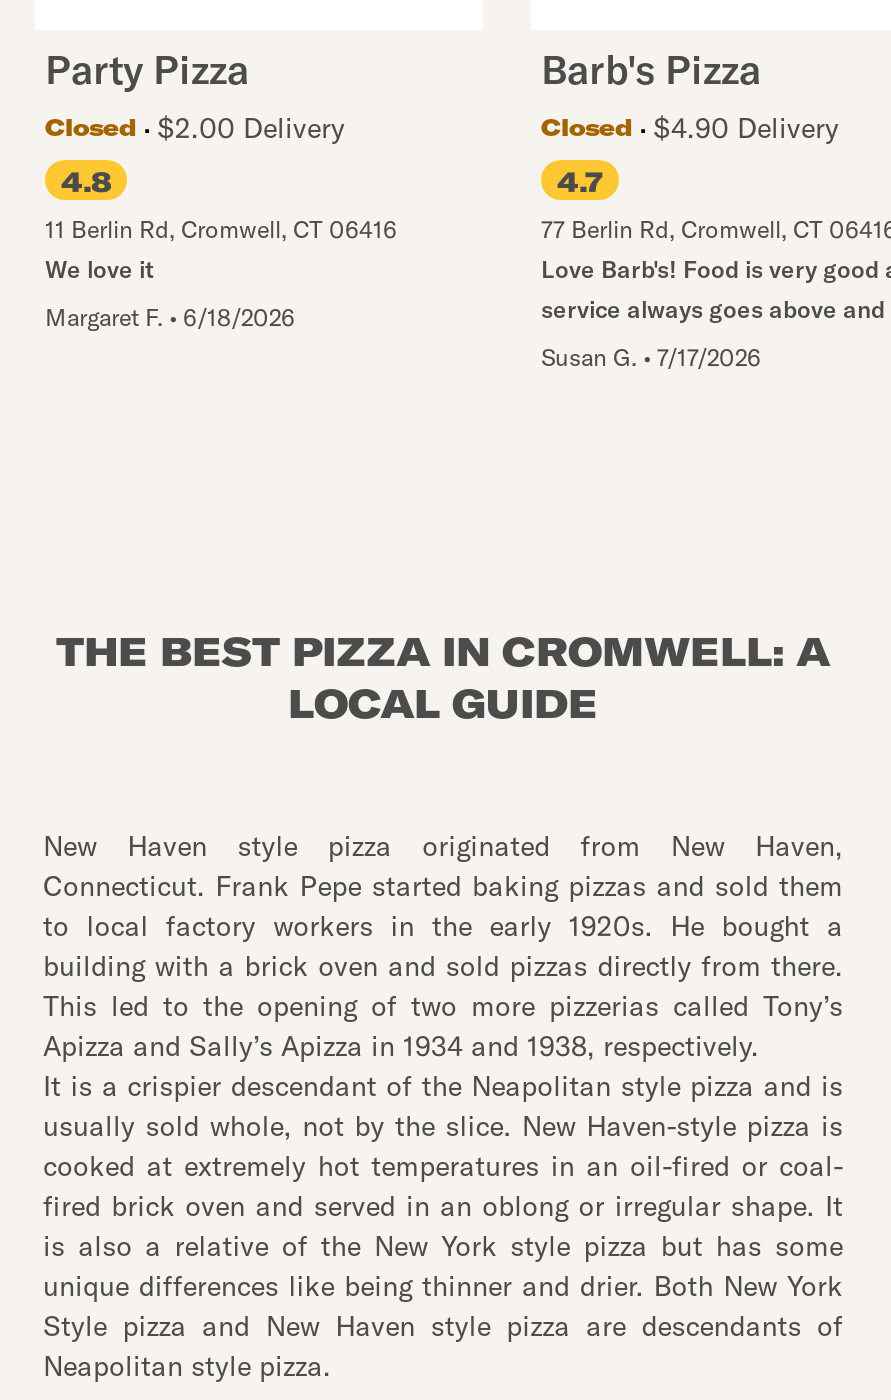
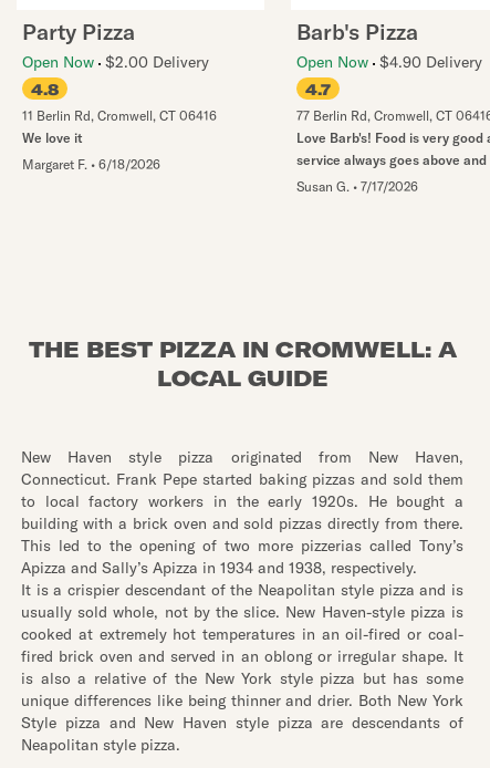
- Closed
- $2.00 Delivery
+ Open Now $2.00 Delivery

- Closed
- $4.90 Delivery
+ Open Now $4.90 Delivery
